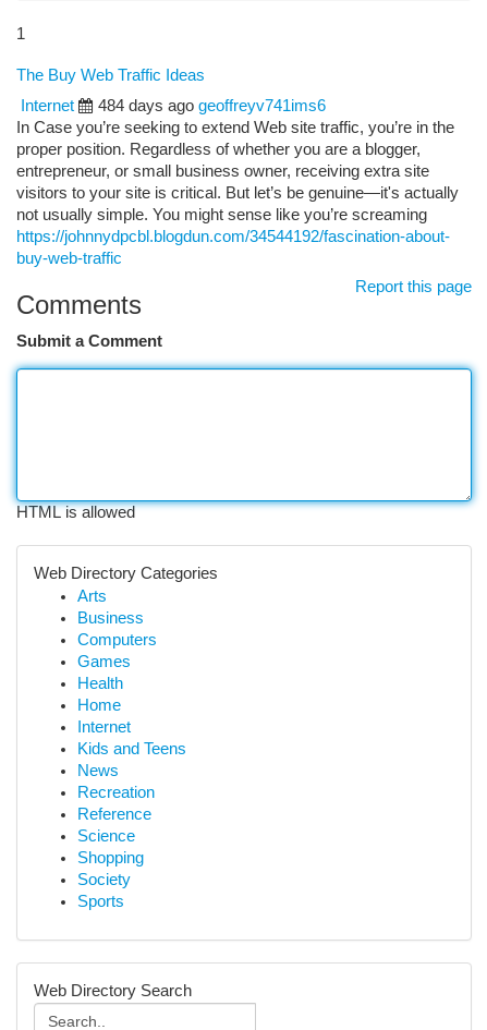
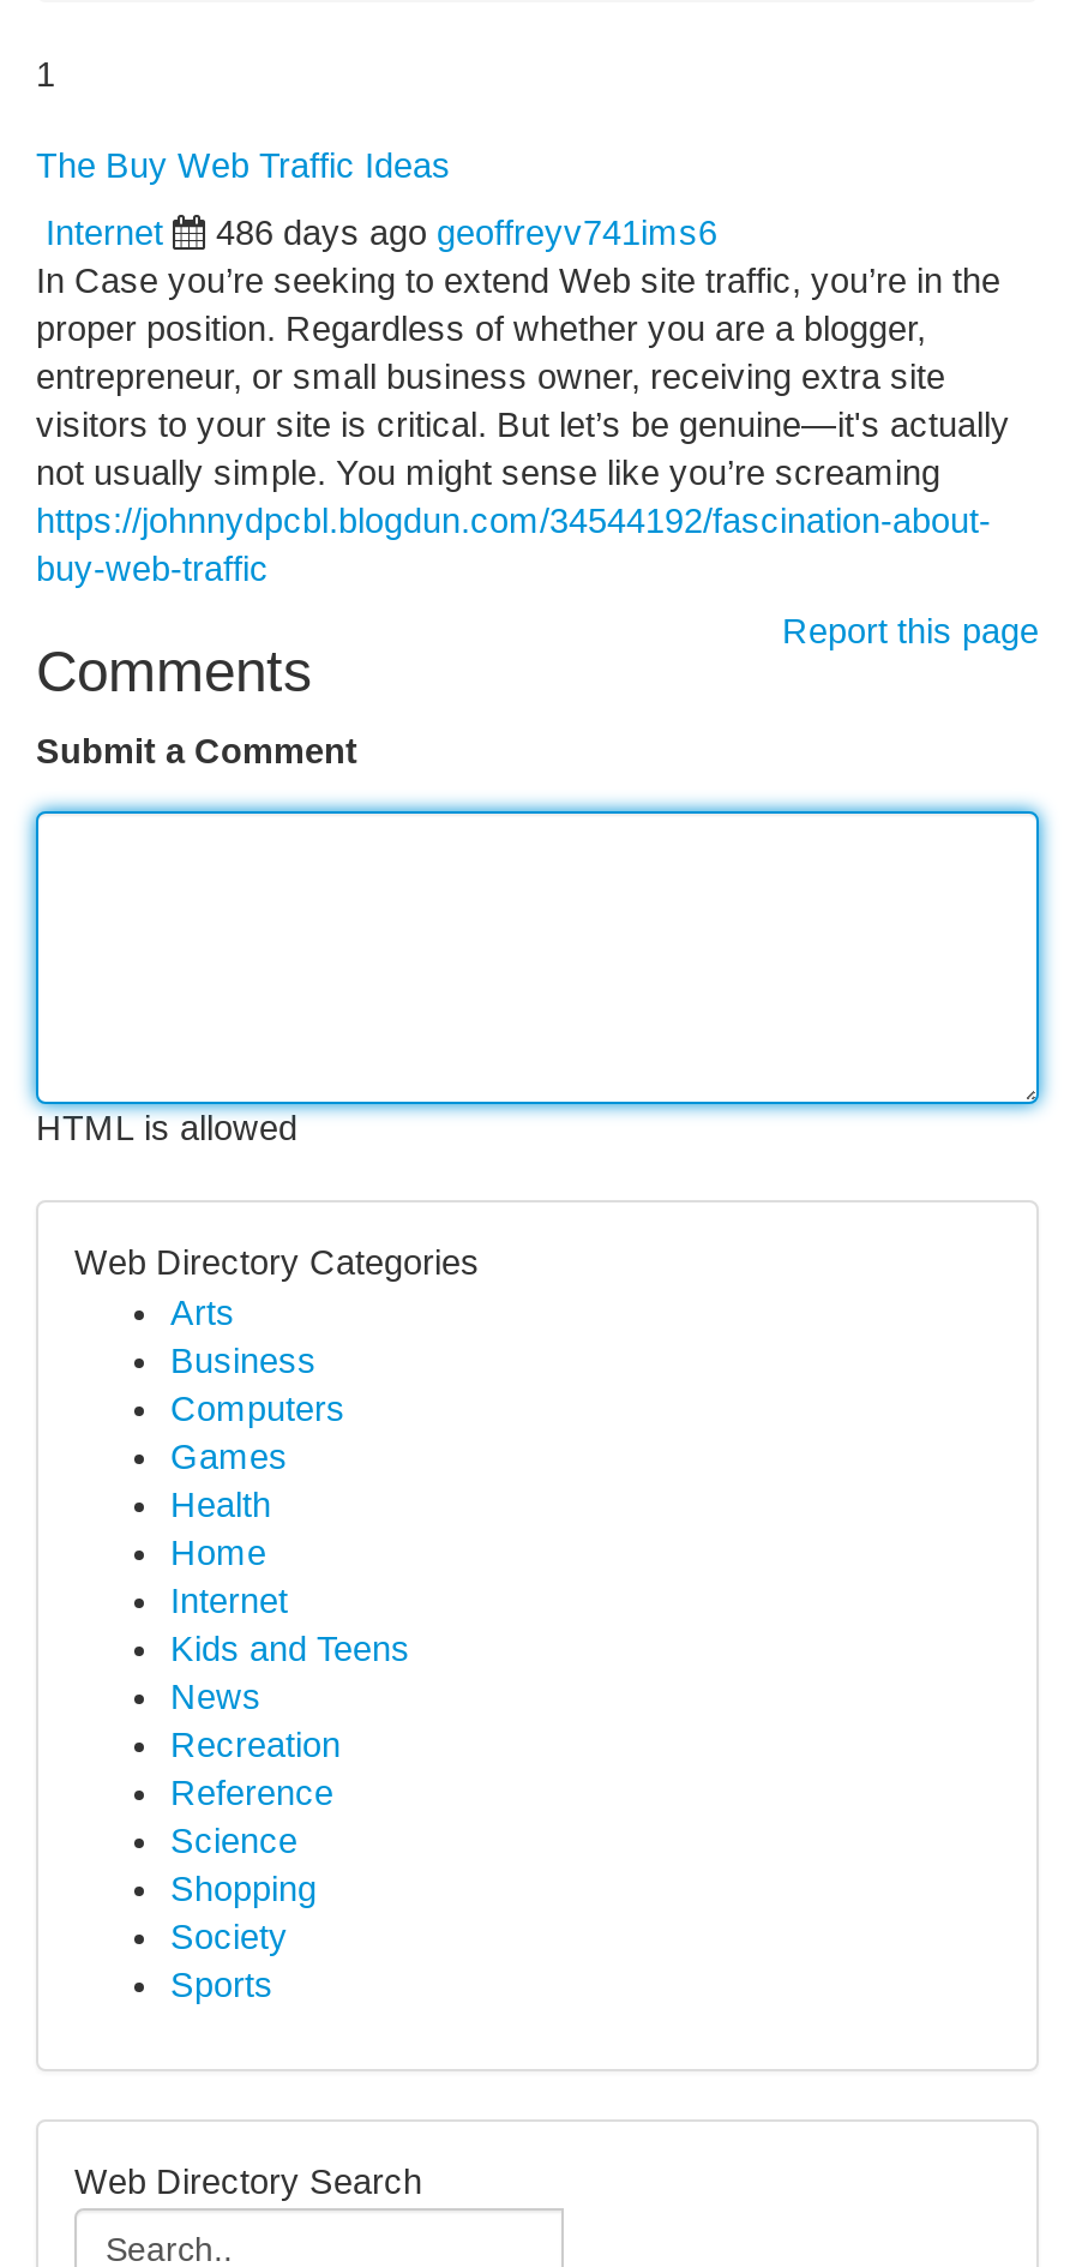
- 484 days ago geoffreyv741ims6
+ 486 days ago geoffreyv741ims6
